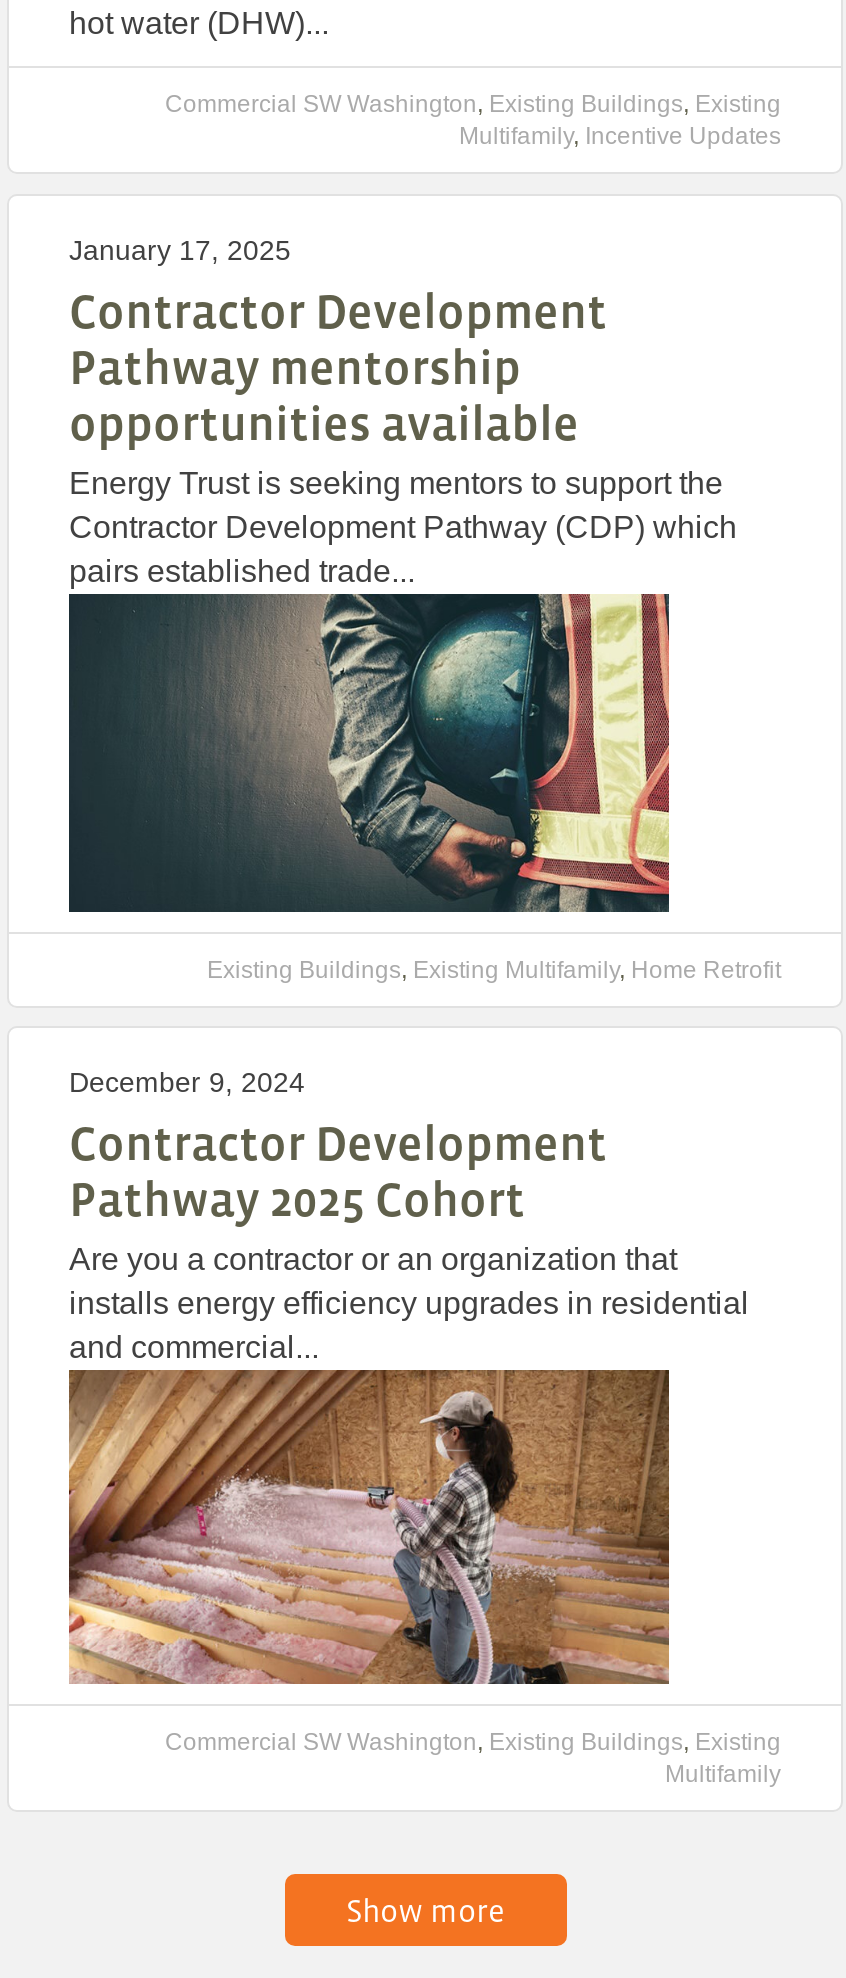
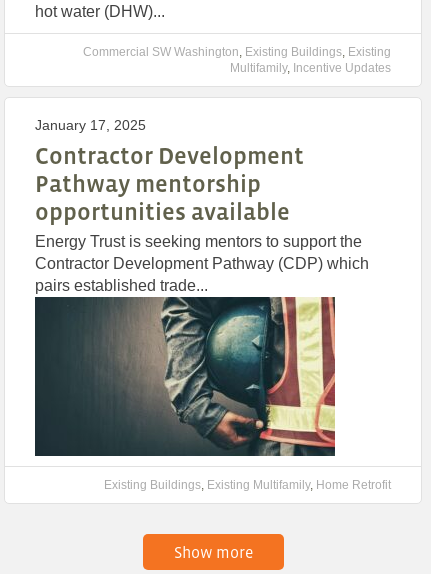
- December 9, 2024
- Contractor Development
- Pathway 2025 Cohort
- Are you a contractor or an organization that
- installs energy efficiency upgrades in residential
- and commercial...

- [image]
- Commercial SW Washington, Existing Buildings, Existing
- Multifamily
